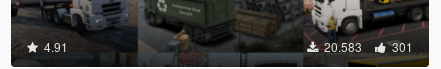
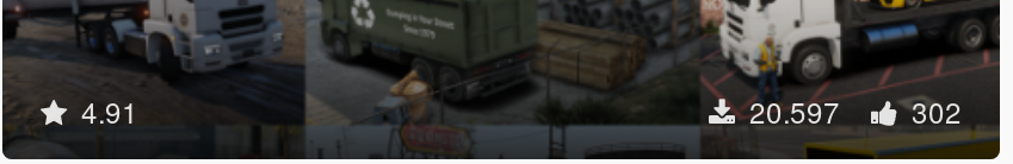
- 20.583
+ 20.597

- 301
+ 302
